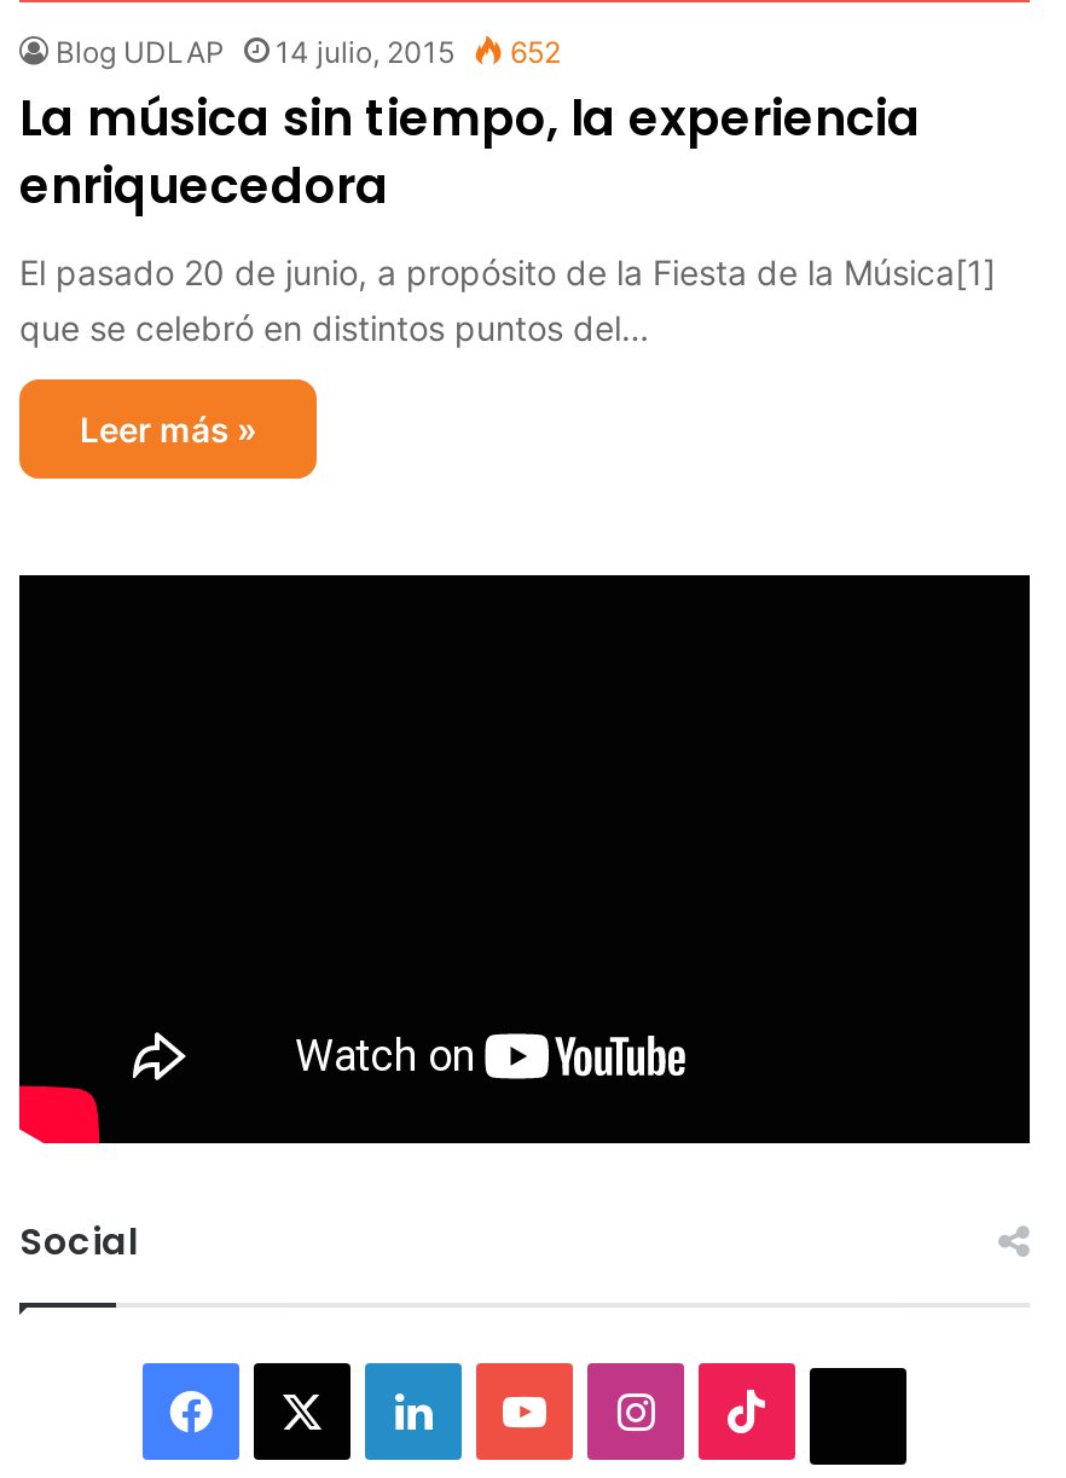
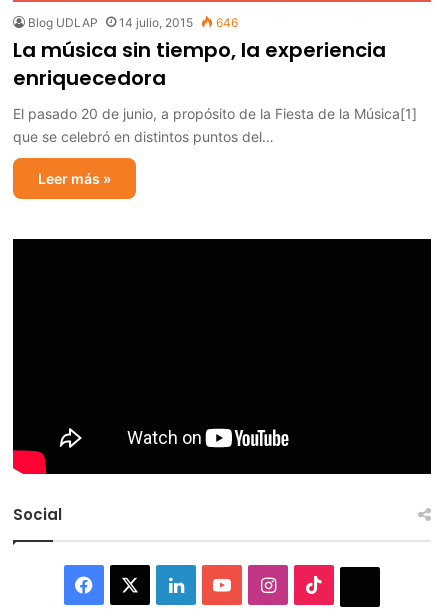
- Blog UDLAP 14 julio, 2015 652
+ Blog UDLAP 14 julio, 2015 646
